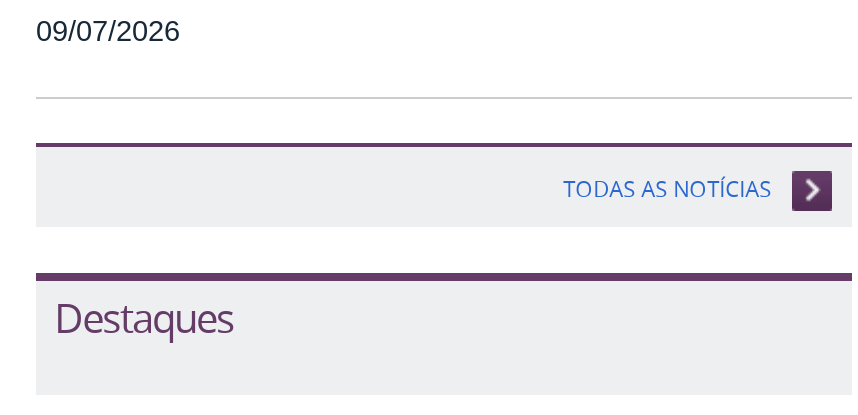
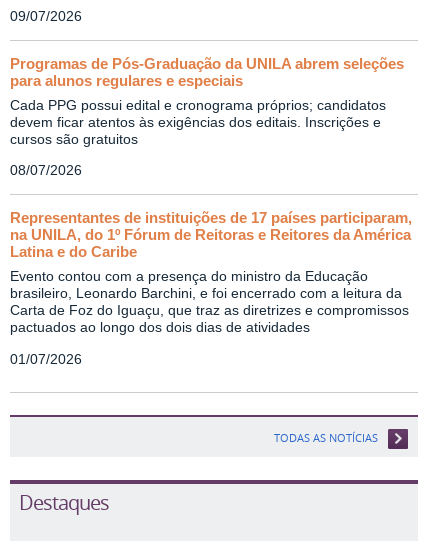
+ Programas de Pós-Graduação da UNILA abrem seleções
+ para alunos regulares e especiais
+ Cada PPG possui edital e cronograma próprios; candidatos
+ devem ficar atentos às exigências dos editais. Inscrições e
+ cursos são gratuitos
+ 08/07/2026
+ Representantes de instituições de 17 países participaram,
+ na UNILA, do 1º Fórum de Reitoras e Reitores da América
+ Latina e do Caribe
+ Evento contou com a presença do ministro da Educação
+ brasileiro, Leonardo Barchini, e foi encerrado com a leitura da
+ Carta de Foz do Iguaçu, que traz as diretrizes e compromissos
+ pactuados ao longo dos dois dias de atividades
+ 01/07/2026
